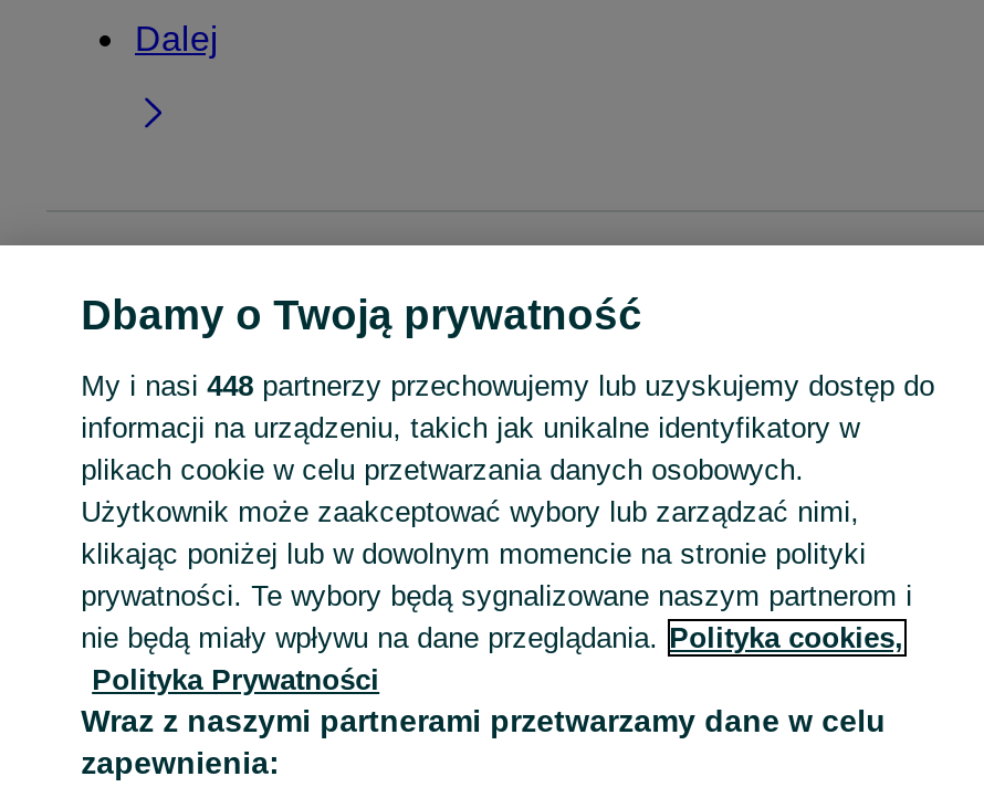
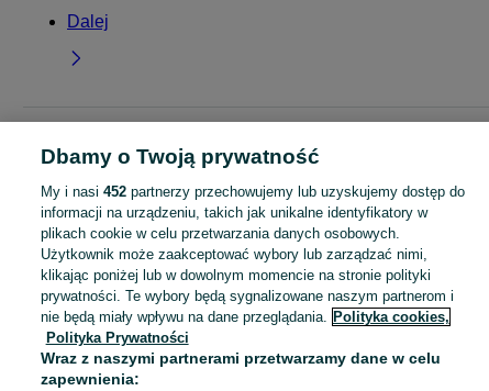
- My i nasi 448 partnerzy przechowujemy lub uzyskujemy dostęp do
+ My i nasi 452 partnerzy przechowujemy lub uzyskujemy dostęp do
